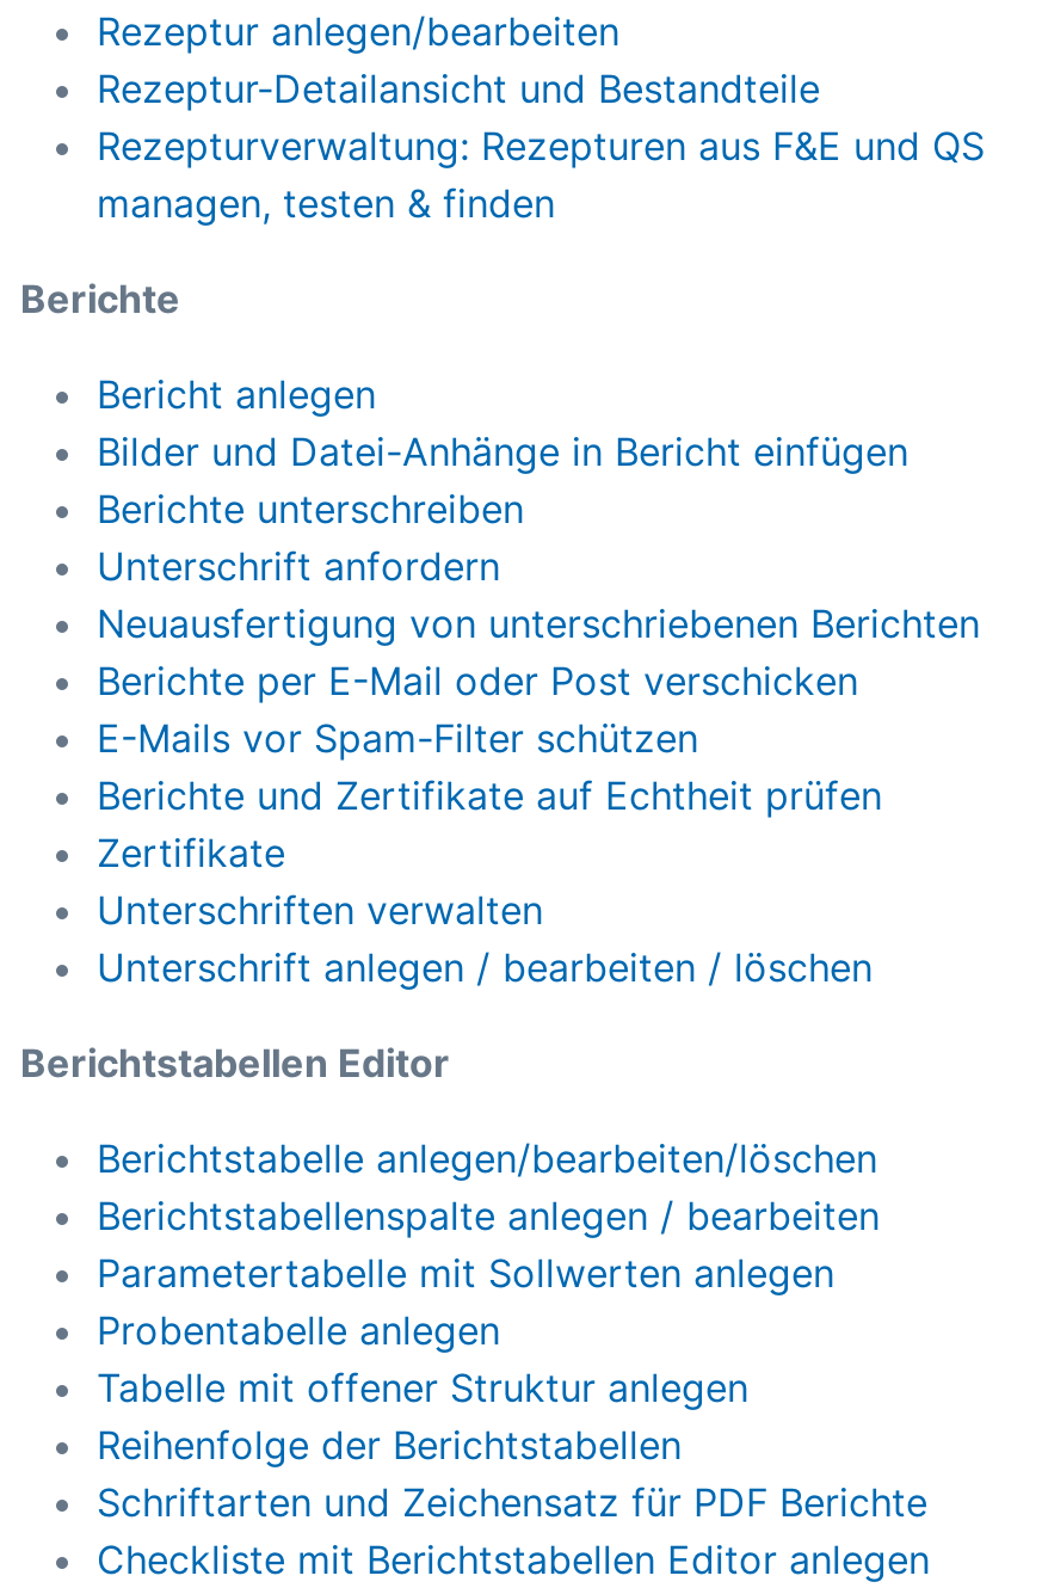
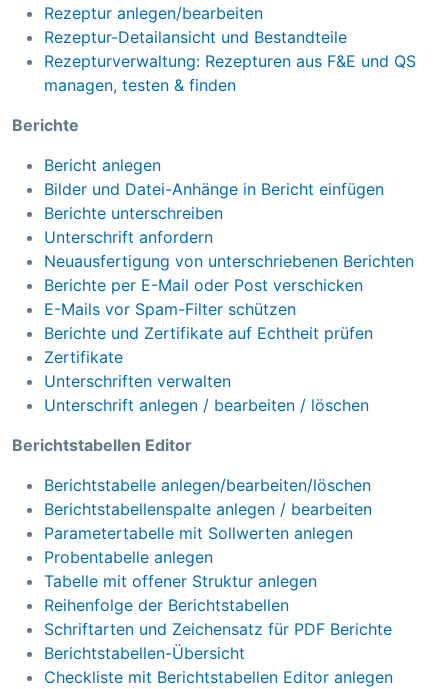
+ Berichtstabellen-Übersicht
